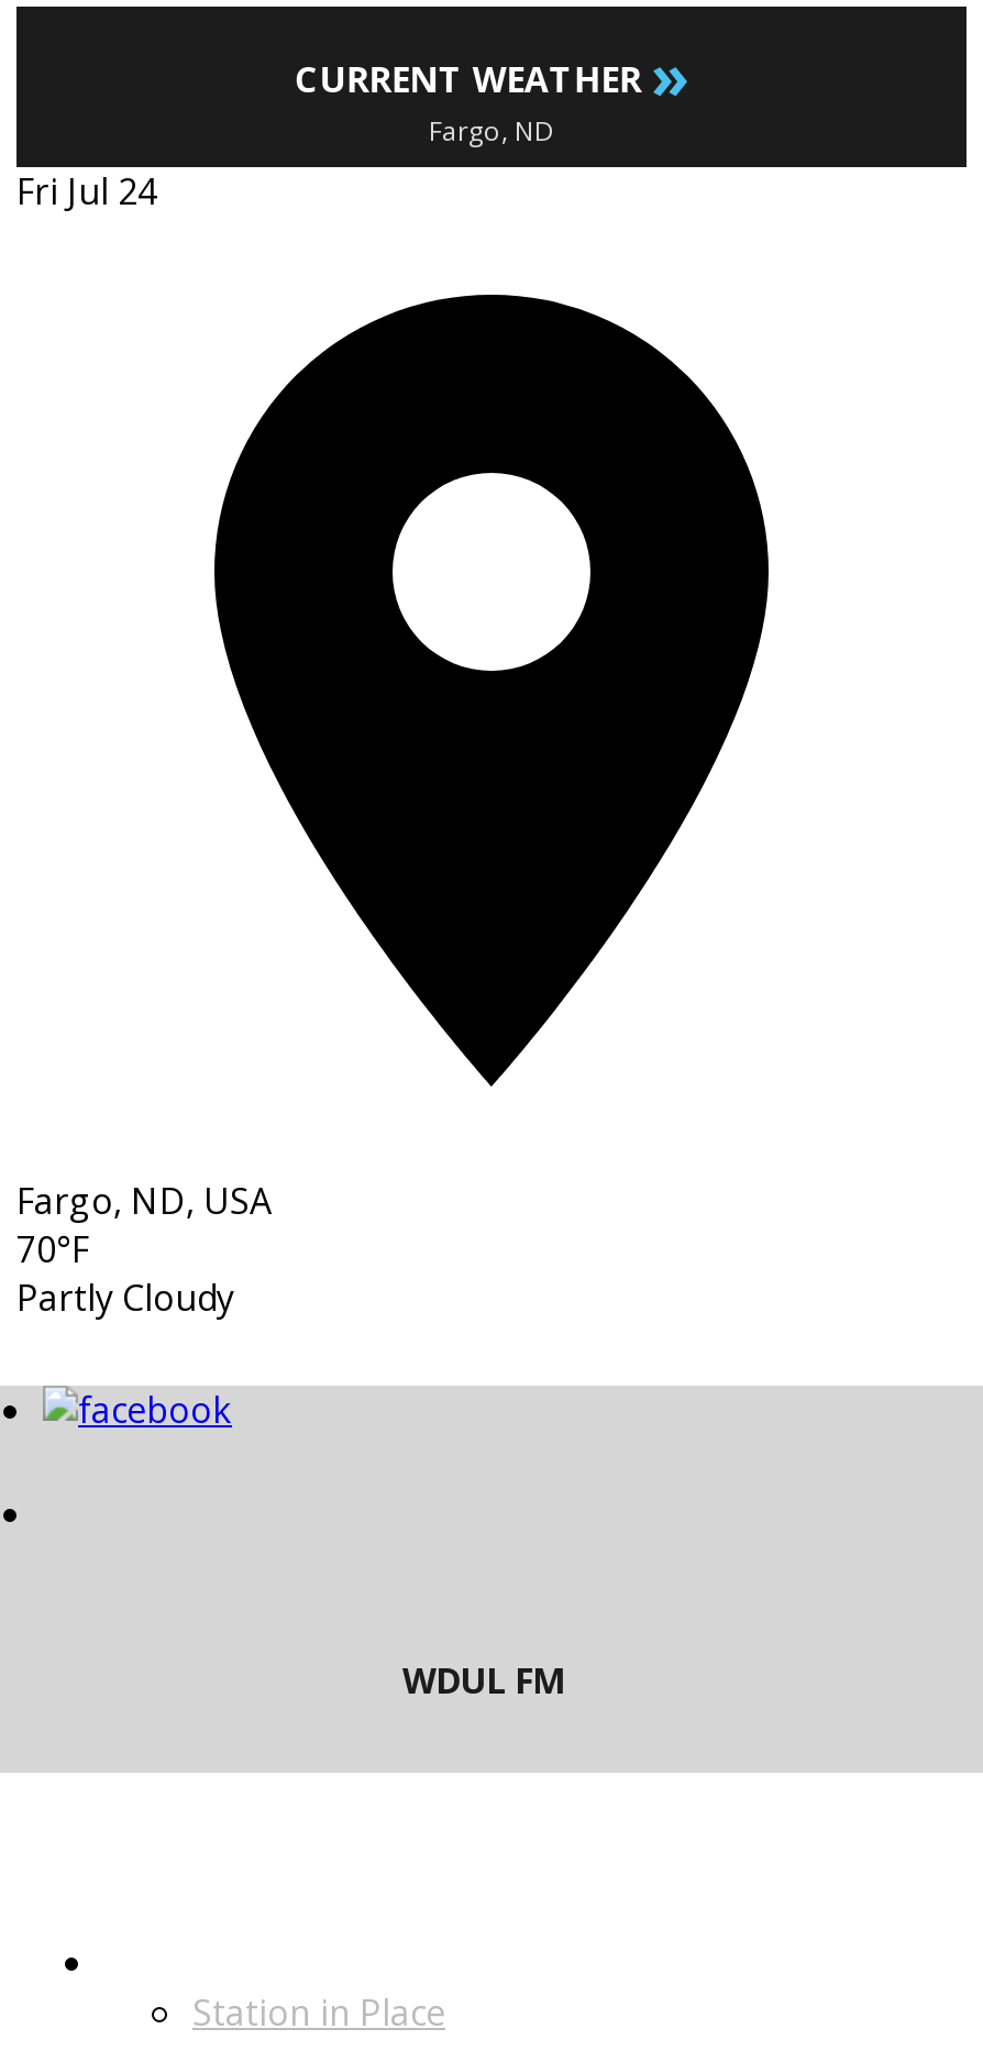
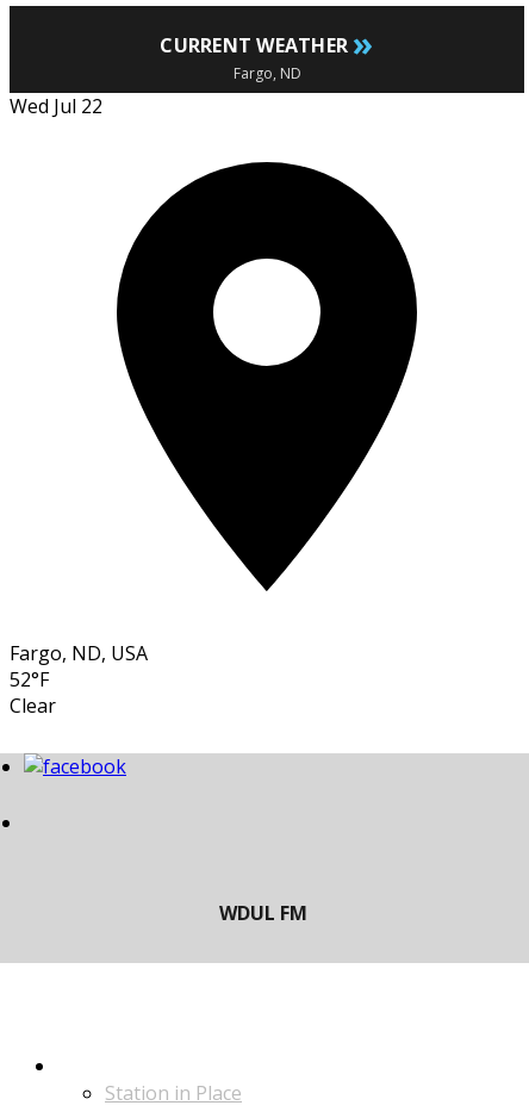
- Fri Jul 24
+ Wed Jul 22

- 70°F
- Partly Cloudy
+ 52°F
+ Clear
